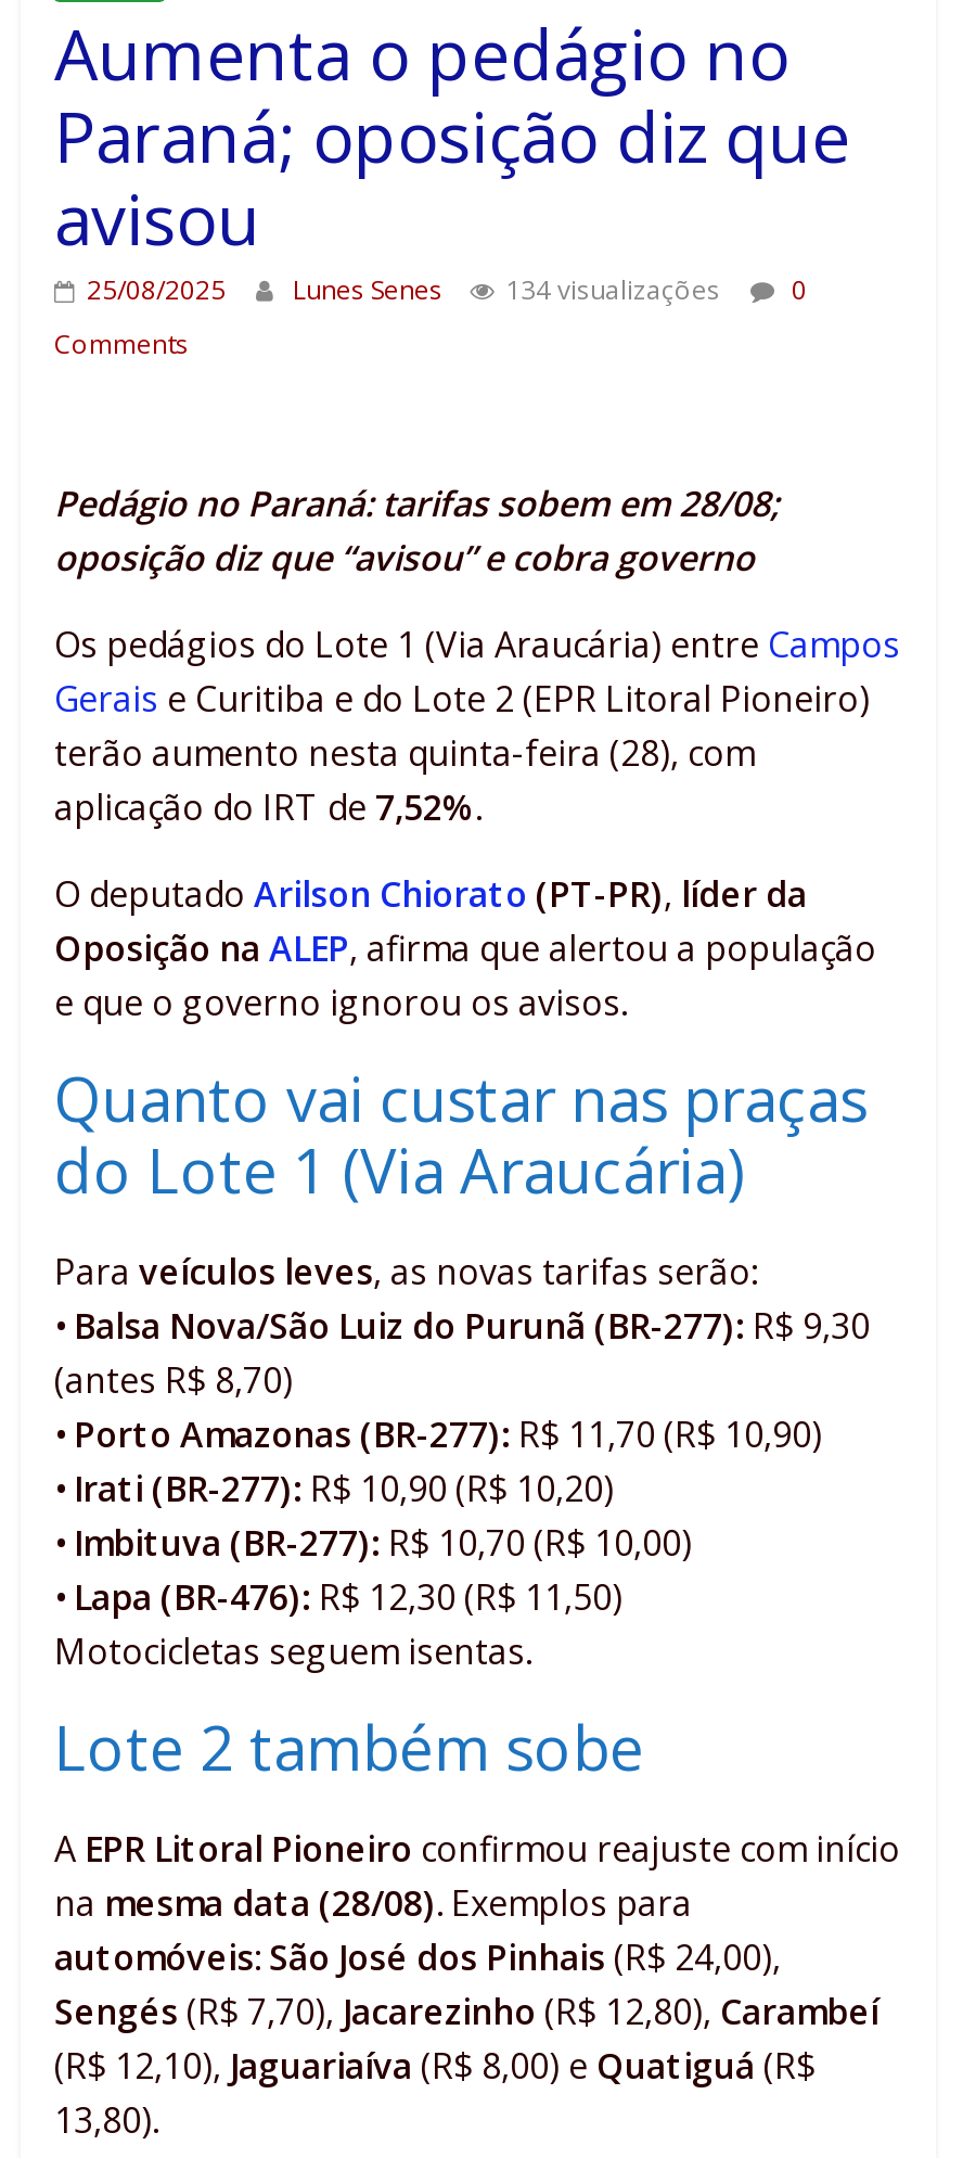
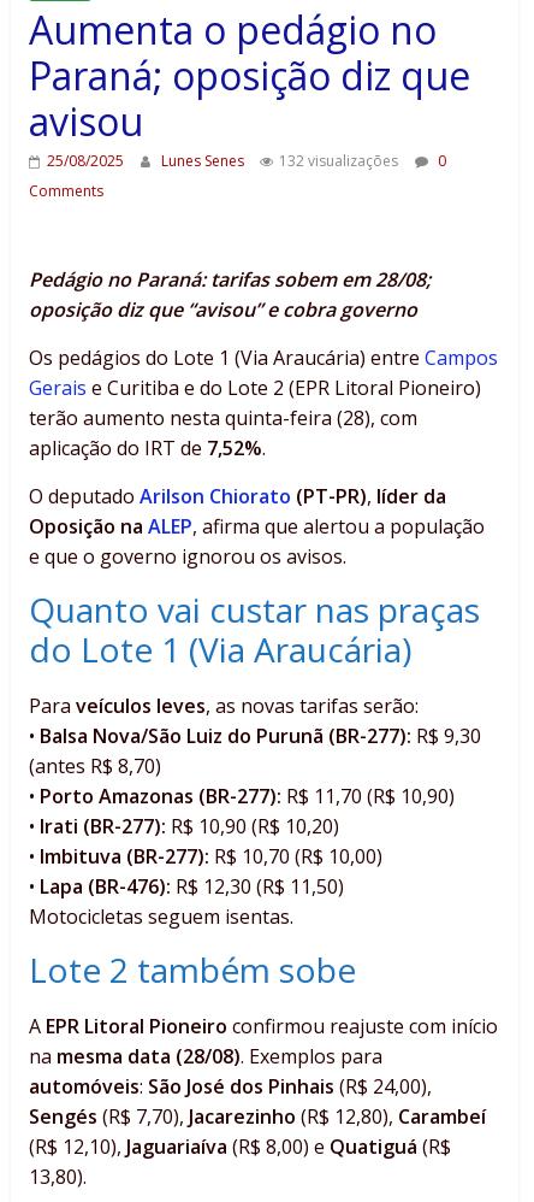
- 134 visualizações
+ 132 visualizações
